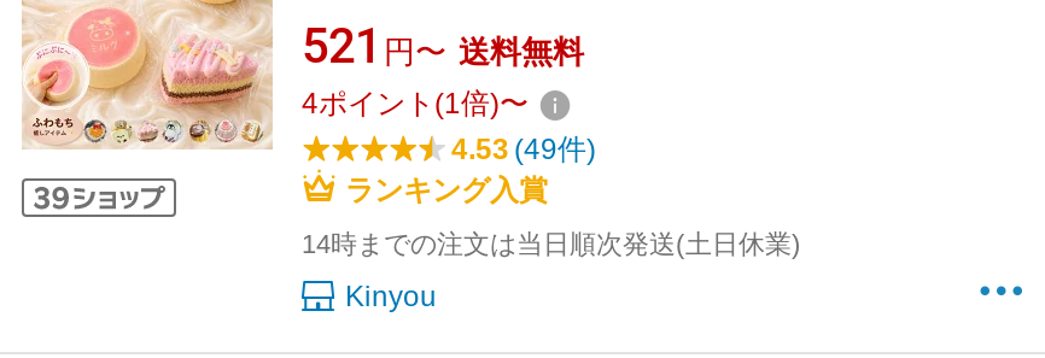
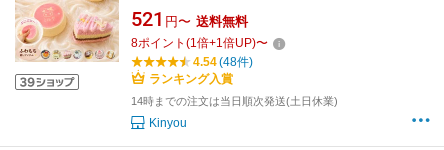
- 4ポイント(1倍)〜
- 4.53 (49件)
+ 8ポイント(1倍+1倍UP)〜
+ 4.54 (48件)
